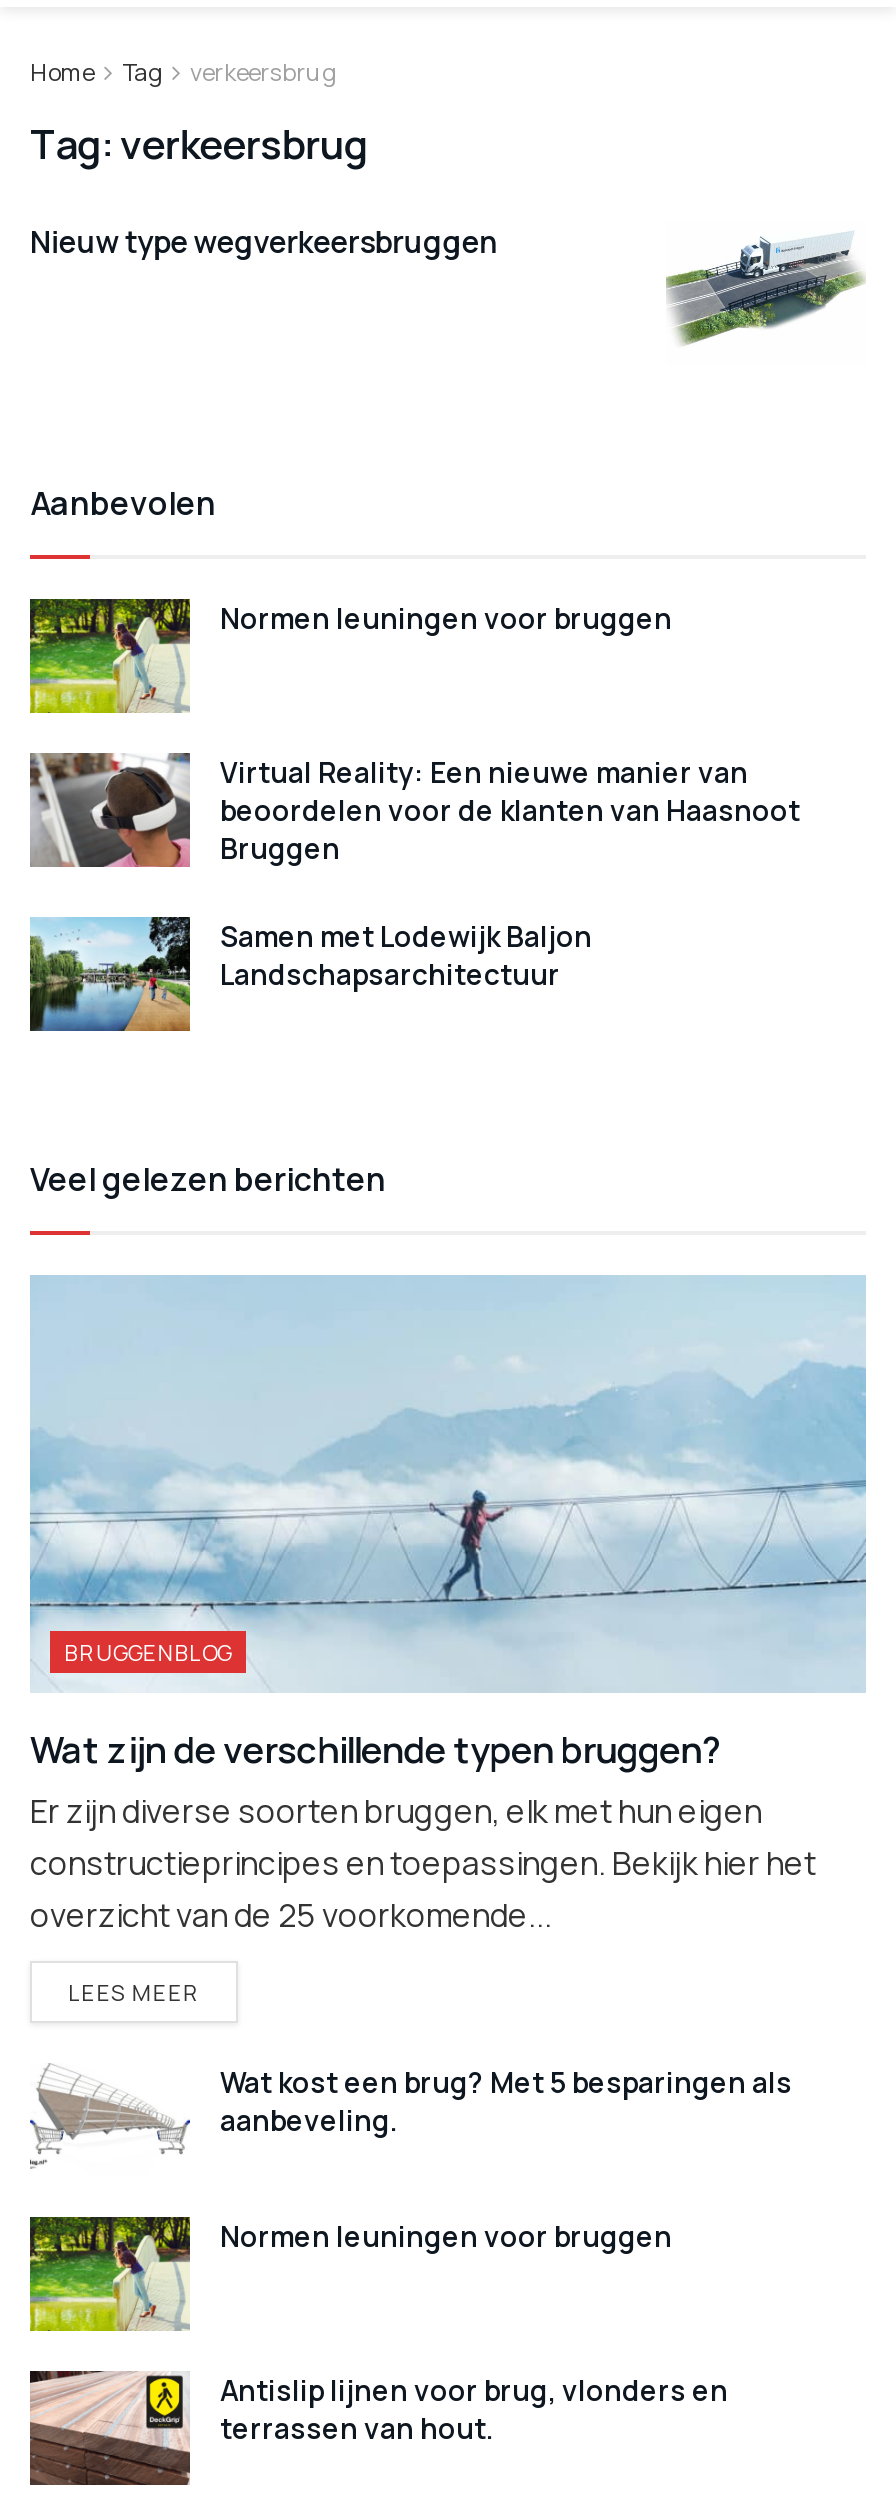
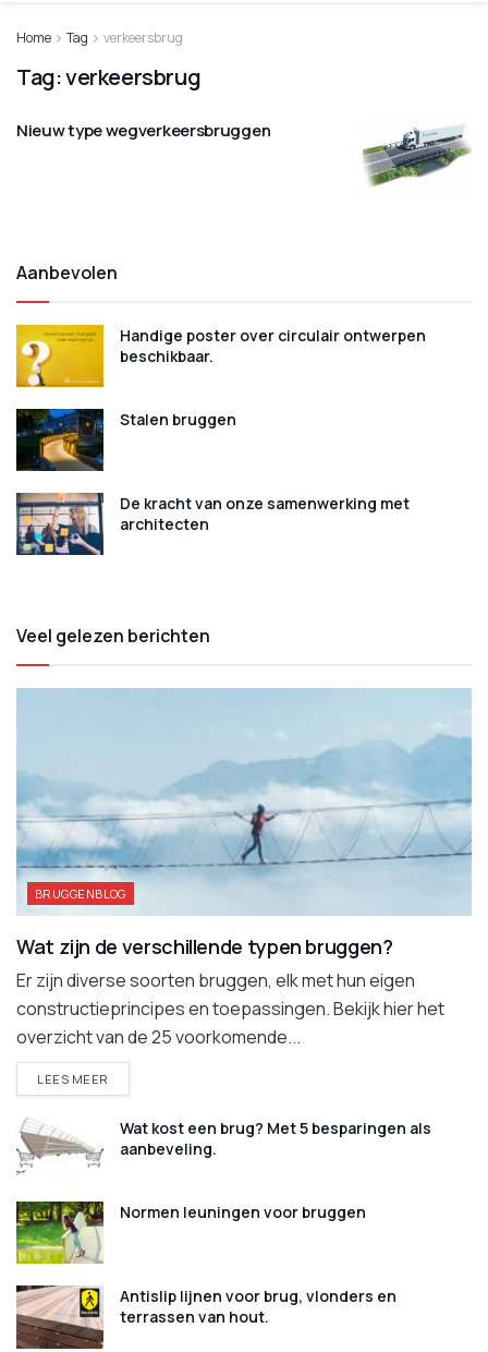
- [image]
- Normen leuningen voor bruggen
+ [image]
+ Handige poster over circulair ontwerpen
+ beschikbaar.

- [image]
- Virtual Reality: Een nieuwe manier van
- beoordelen voor de klanten van Haasnoot
- Bruggen
+ [image]
+ Stalen bruggen

- [image]
- Samen met Lodewijk Baljon
- Landschapsarchitectuur
+ [image]
+ De kracht van onze samenwerking met
+ architecten
